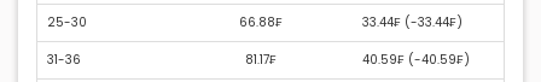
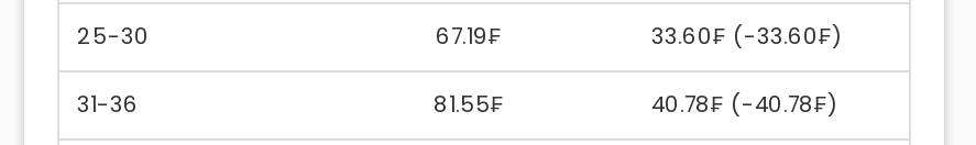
- 66.88₣
+ 67.19₣

- 33.44₣ (-33.44₣)
+ 33.60₣ (-33.60₣)

- 81.17₣
+ 81.55₣

- 40.59₣ (-40.59₣)
+ 40.78₣ (-40.78₣)
